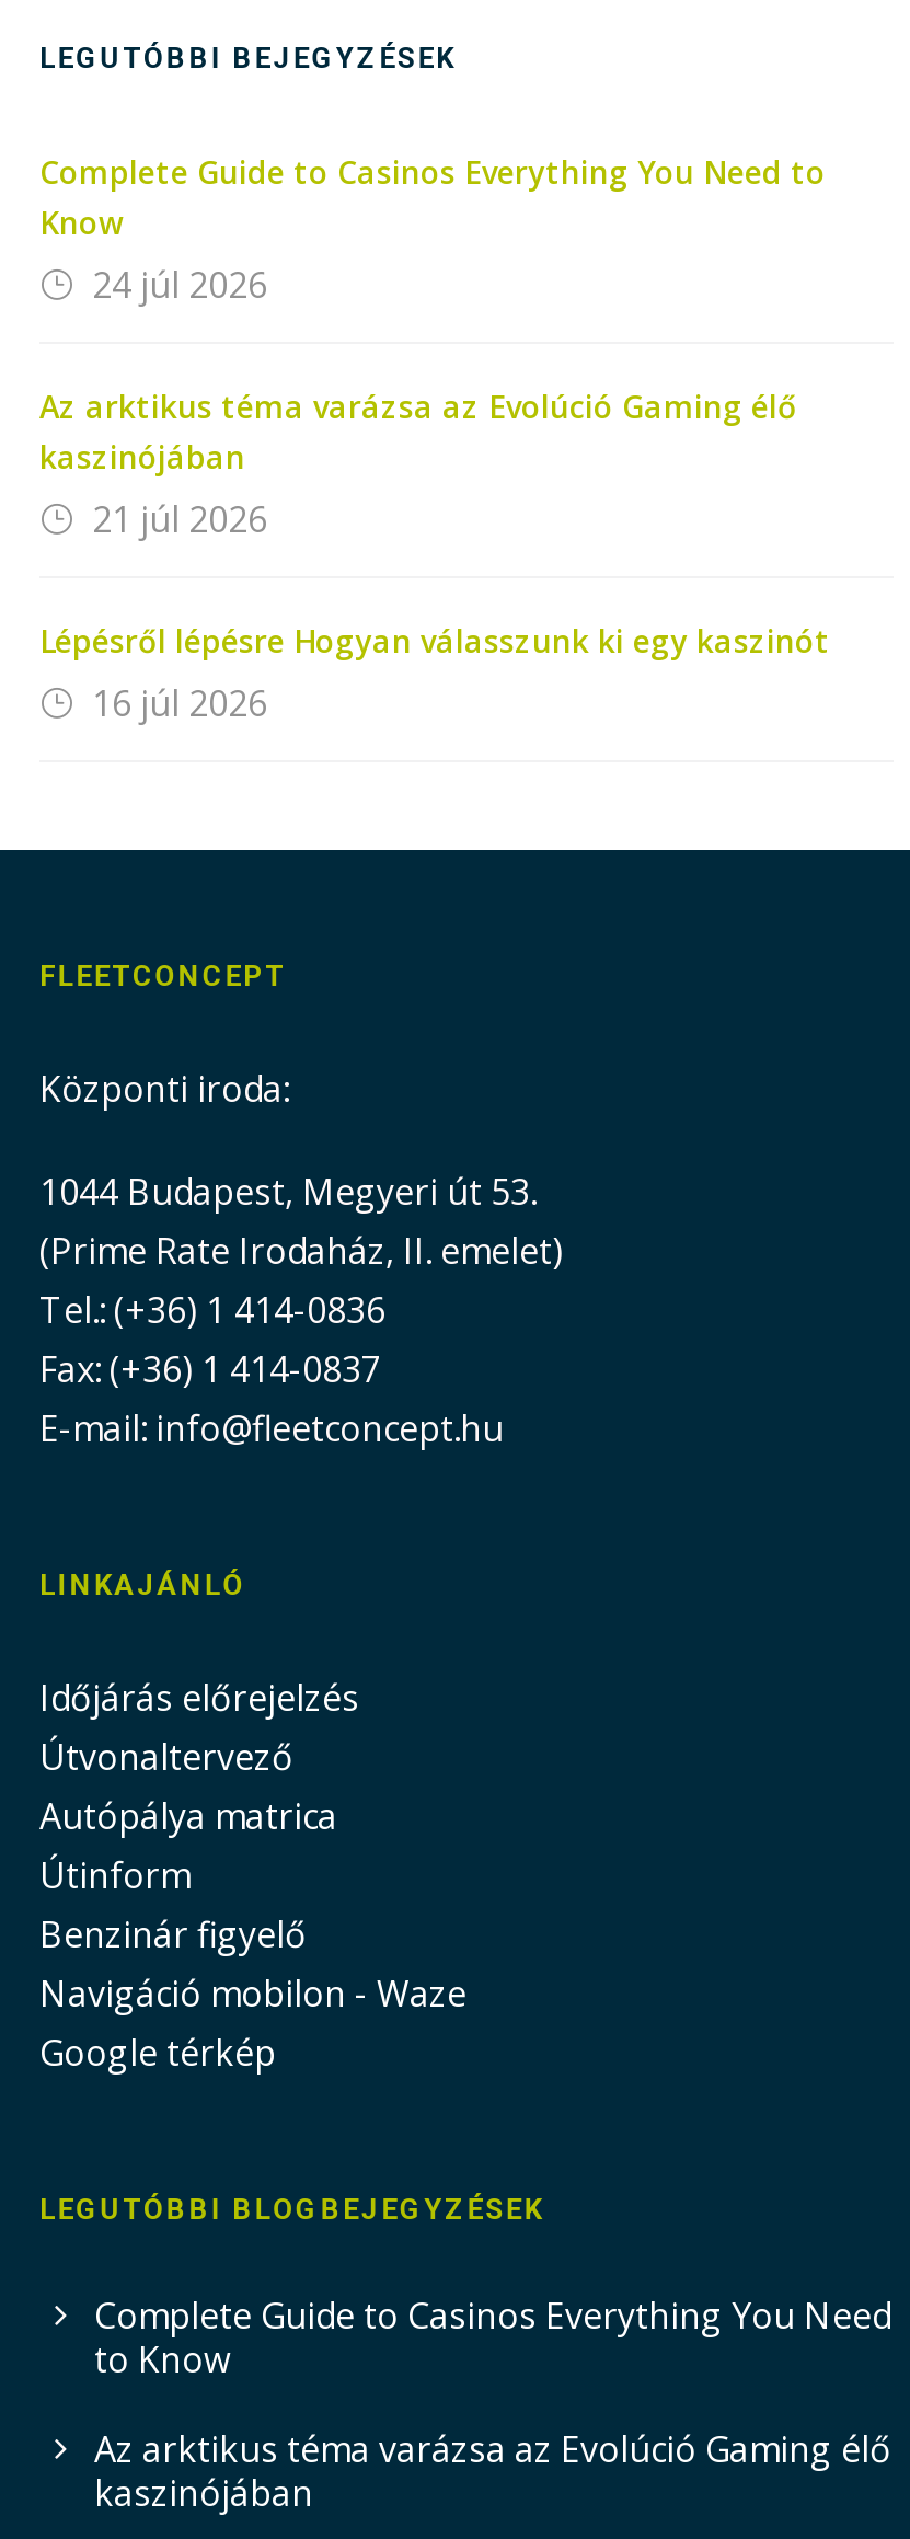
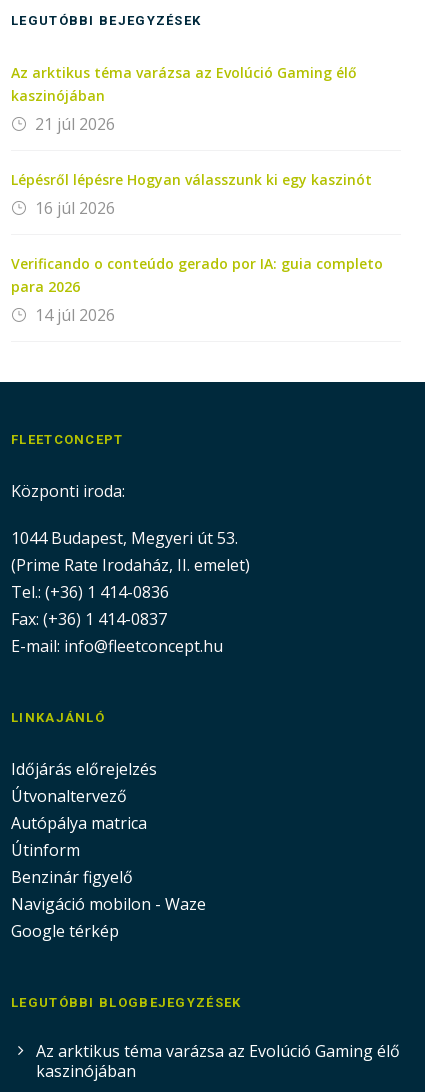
- Complete Guide to Casinos Everything You Need to
- Know
- 24 júl 2026

moved up: Az arktikus téma varázsa az Evolúció Gaming élő | kaszinójában | 21 júl 2026 | Lépésről lépésre Hogyan válasszunk ki egy kaszinót | 16 júl 2026

+ Verificando o conteúdo gerado por IA: guia completo
+ para 2026
+ 14 júl 2026

- Complete Guide to Casinos Everything You Need
- to Know
